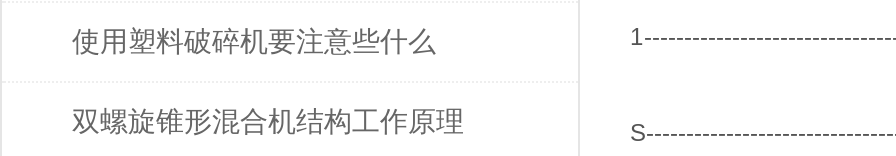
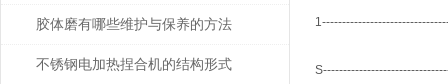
- 使用塑料破碎机要注意些什么
+ 胶体磨有哪些维护与保养的方法

- 双螺旋锥形混合机结构工作原理
+ 不锈钢电加热捏合机的结构形式
